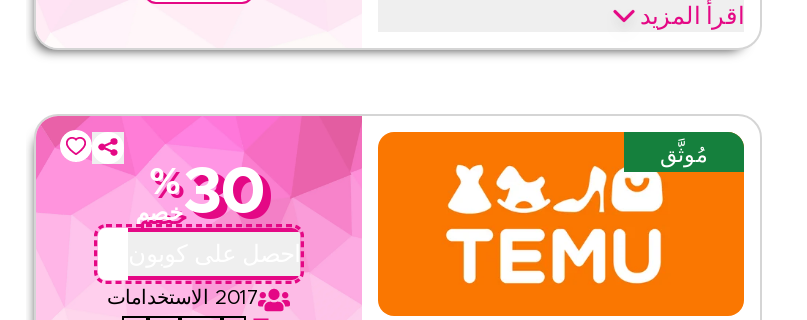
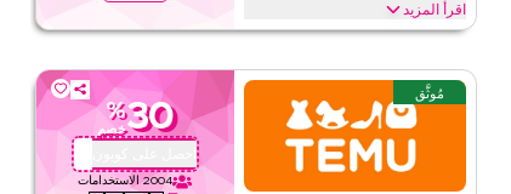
- 2017 الاستخدامات
+ 2004 الاستخدامات
